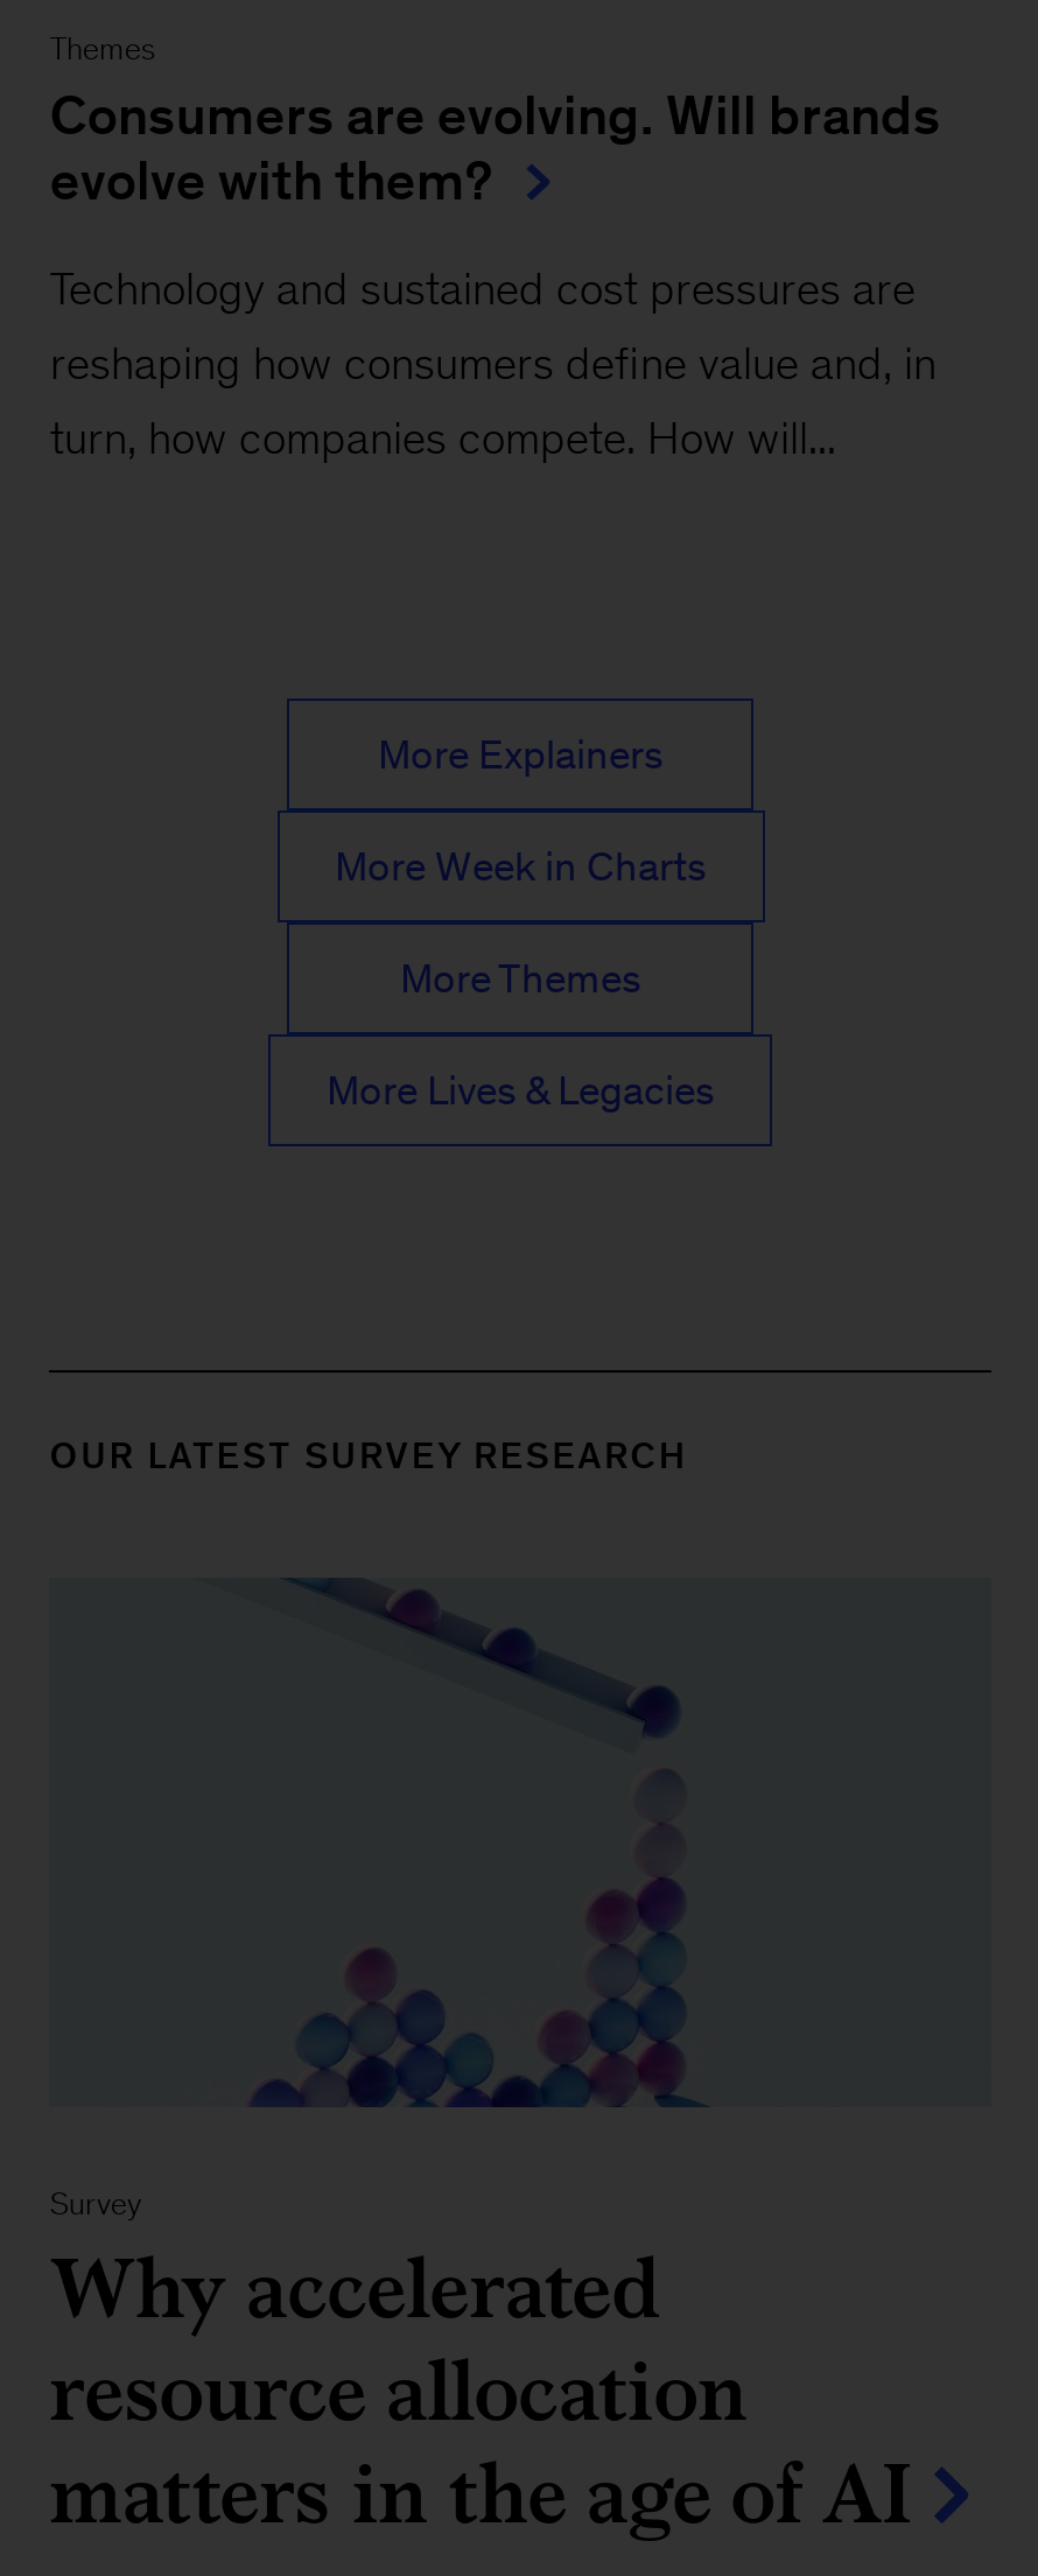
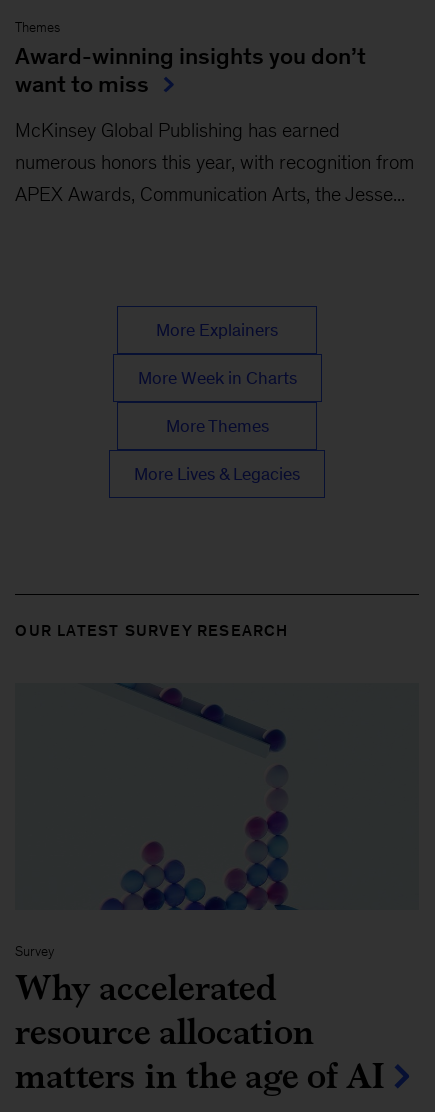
- Consumers are evolving. Will brands
- evolve with them?
+ Award-winning insights you don’t
+ want to miss

- Technology and sustained cost pressures are
+ McKinsey Global Publishing has earned

- reshaping how consumers define value and, in
+ numerous honors this year, with recognition from

- turn, how companies compete. How will...
+ APEX Awards, Communication Arts, the Jesse...
